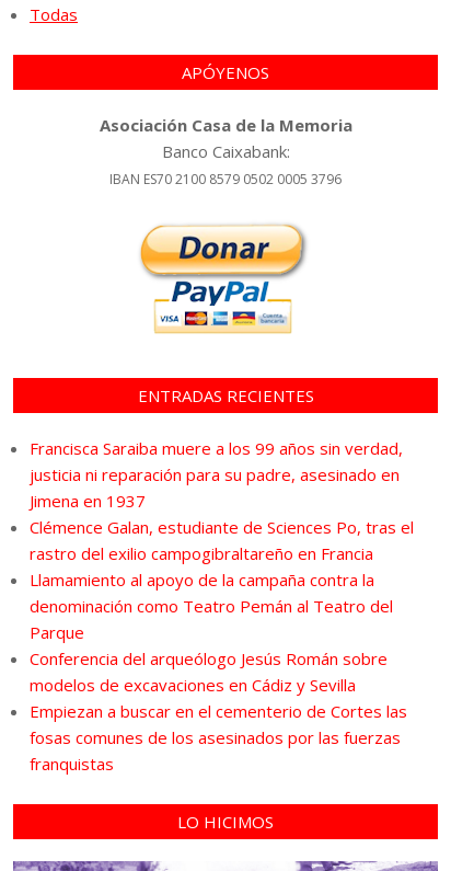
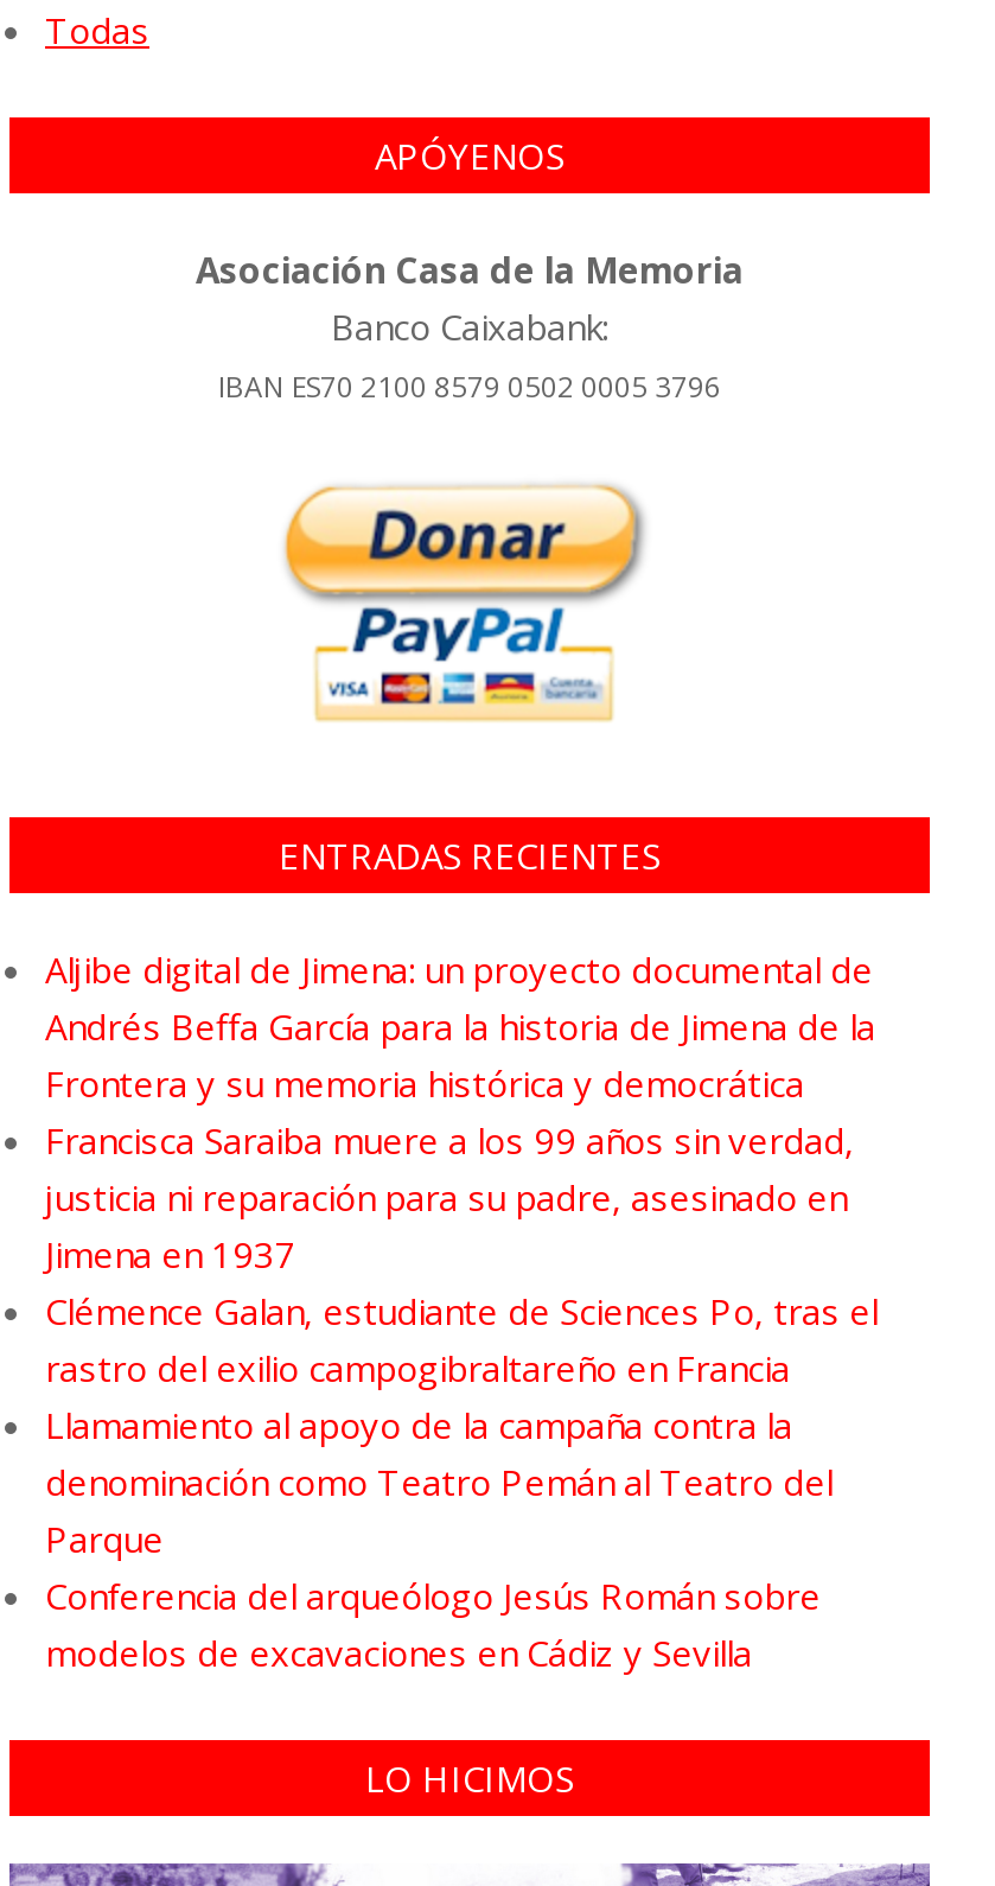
+ Aljibe digital de Jimena: un proyecto documental de
+ Andrés Beffa García para la historia de Jimena de la
+ Frontera y su memoria histórica y democrática

moved down: Francisca Saraiba muere a los 99 años sin verdad, | justicia ni reparación para su padre, asesinado en | Jimena en 1937 | ... | Conferencia del arqueólogo Jesús Román sobre | modelos de excavaciones en Cádiz y Sevilla

- Empiezan a buscar en el cementerio de Cortes las
- fosas comunes de los asesinados por las fuerzas
- franquistas
